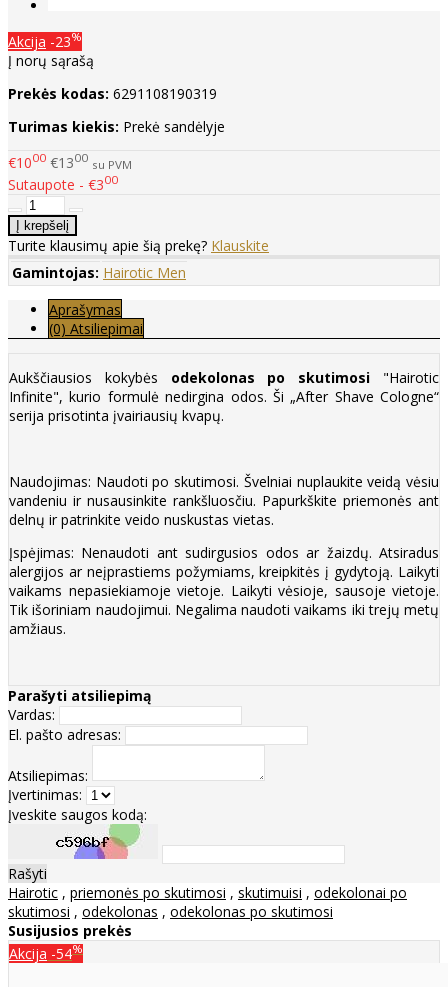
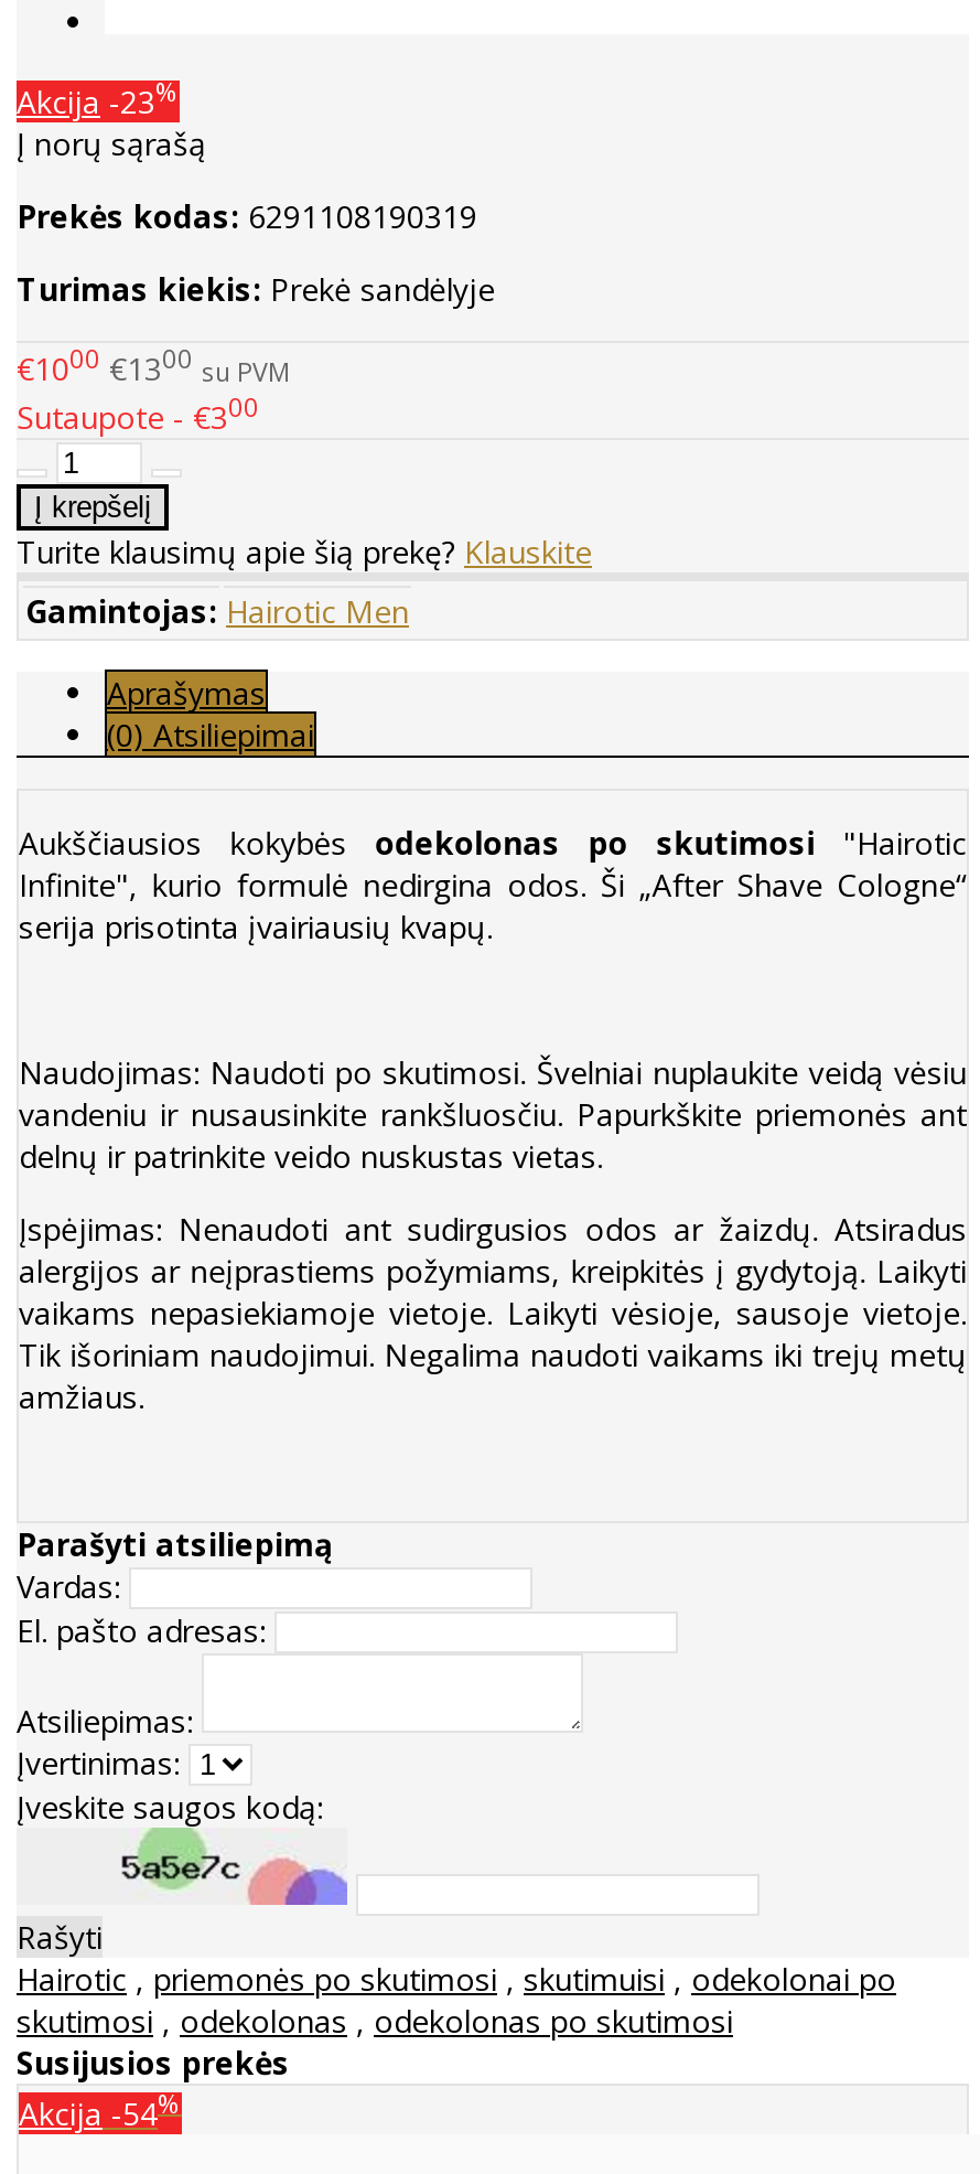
- [image]
+ [image]
